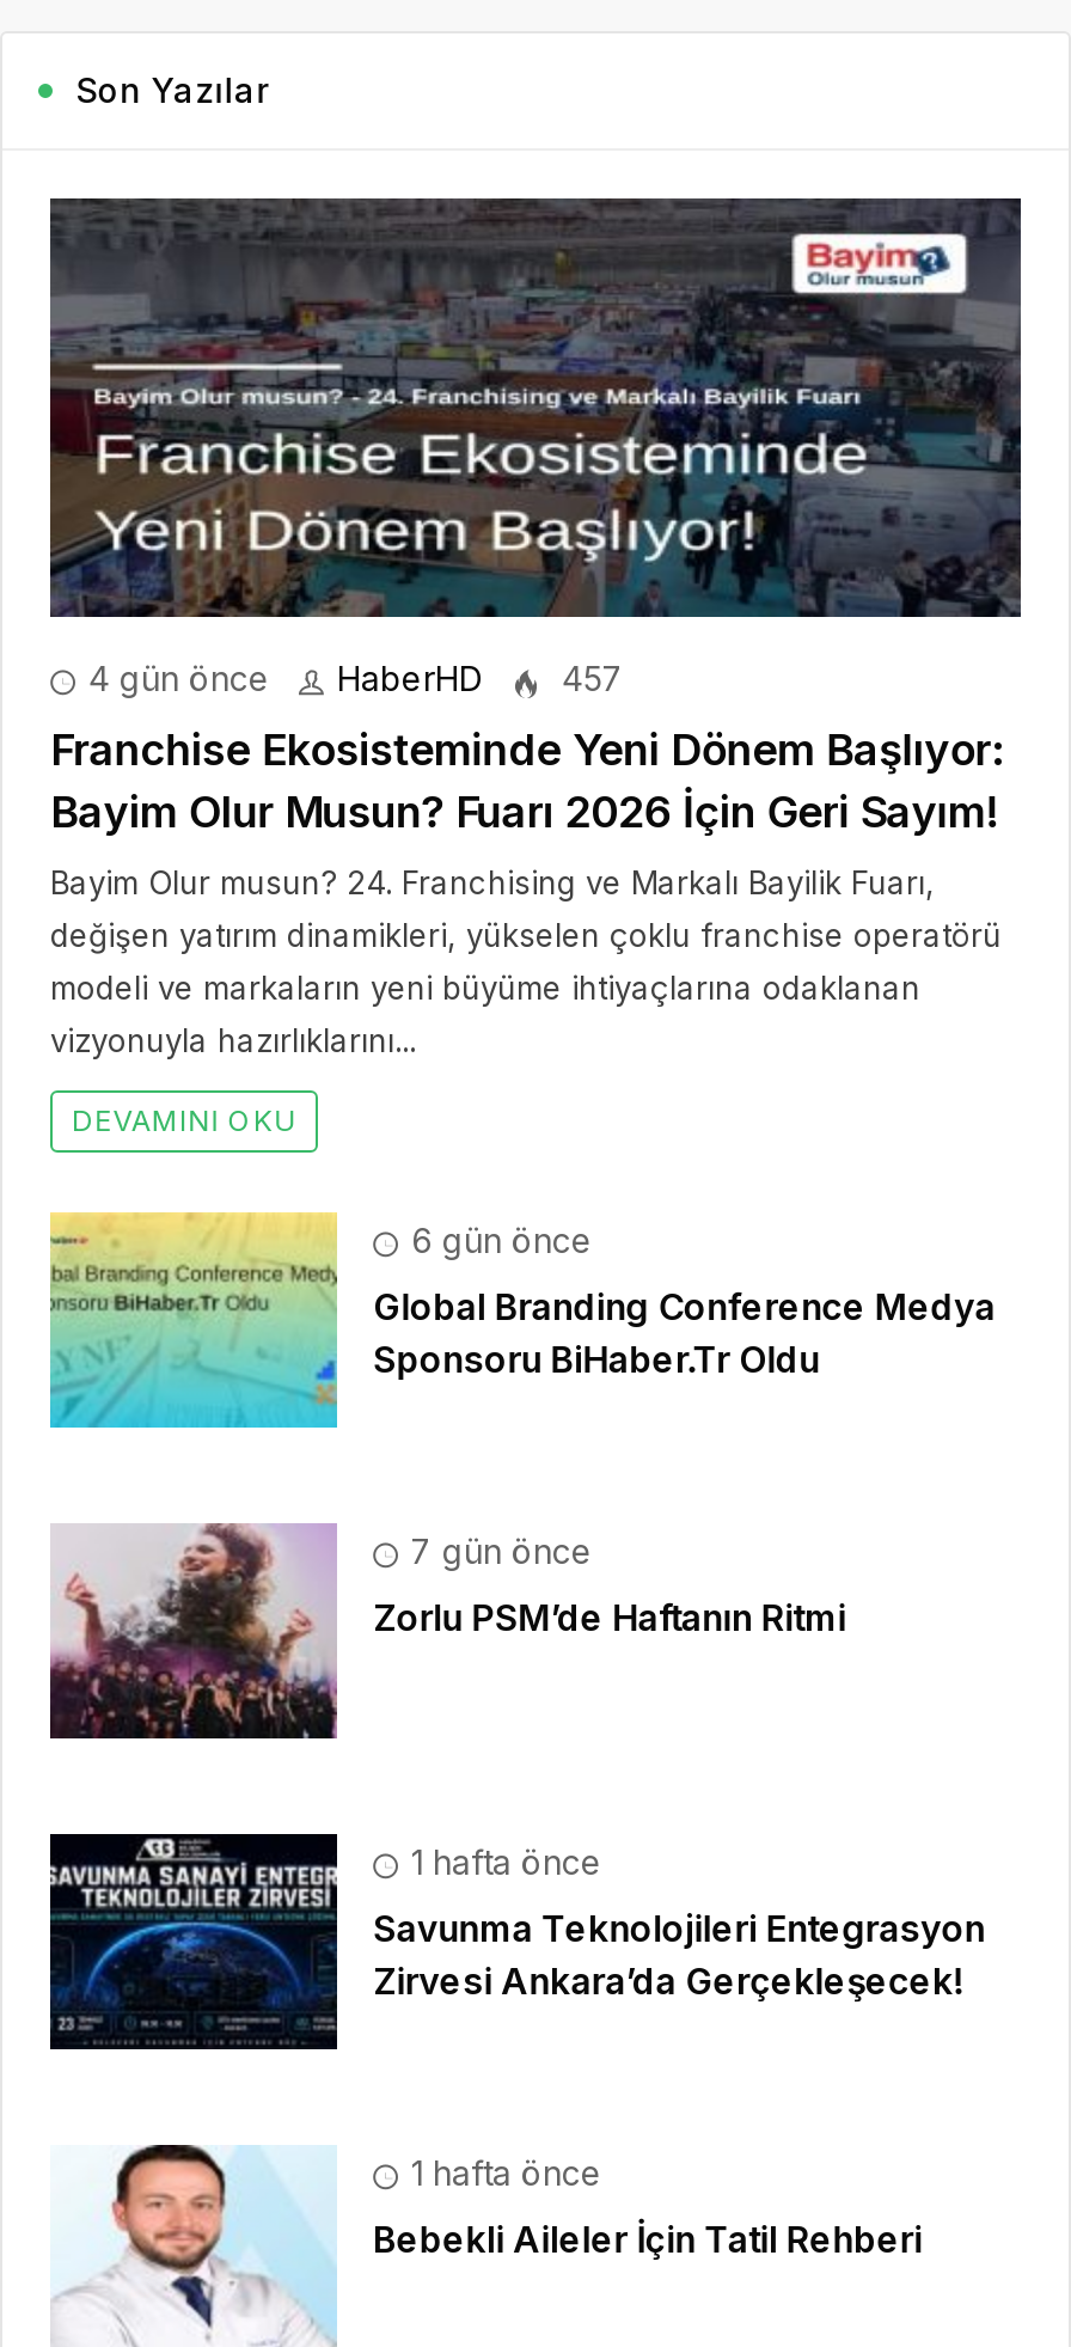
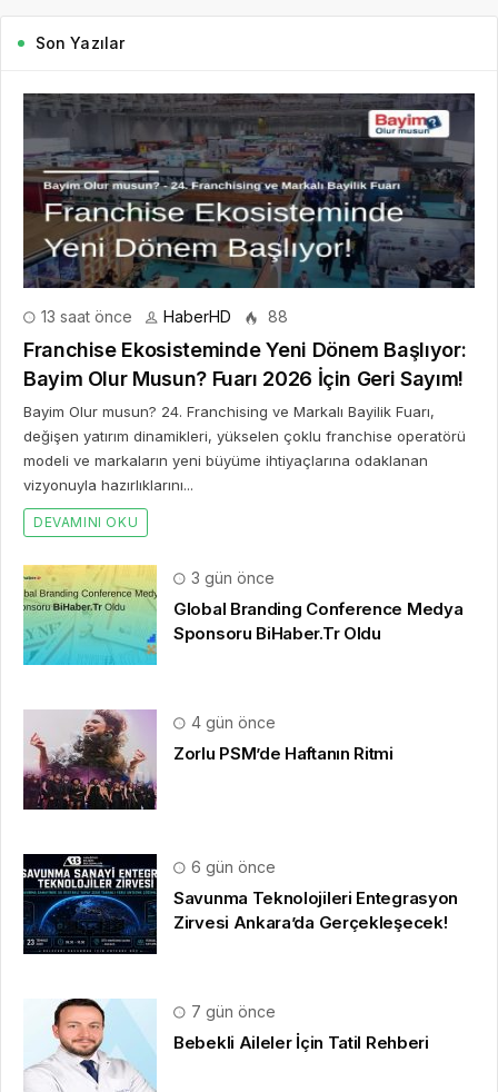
- 4 gün önce
+ 13 saat önce

- 457
+ 88

- 6 gün önce
+ 3 gün önce

- 7 gün önce
+ 4 gün önce

- 1 hafta önce
+ 6 gün önce

- 1 hafta önce
+ 7 gün önce
